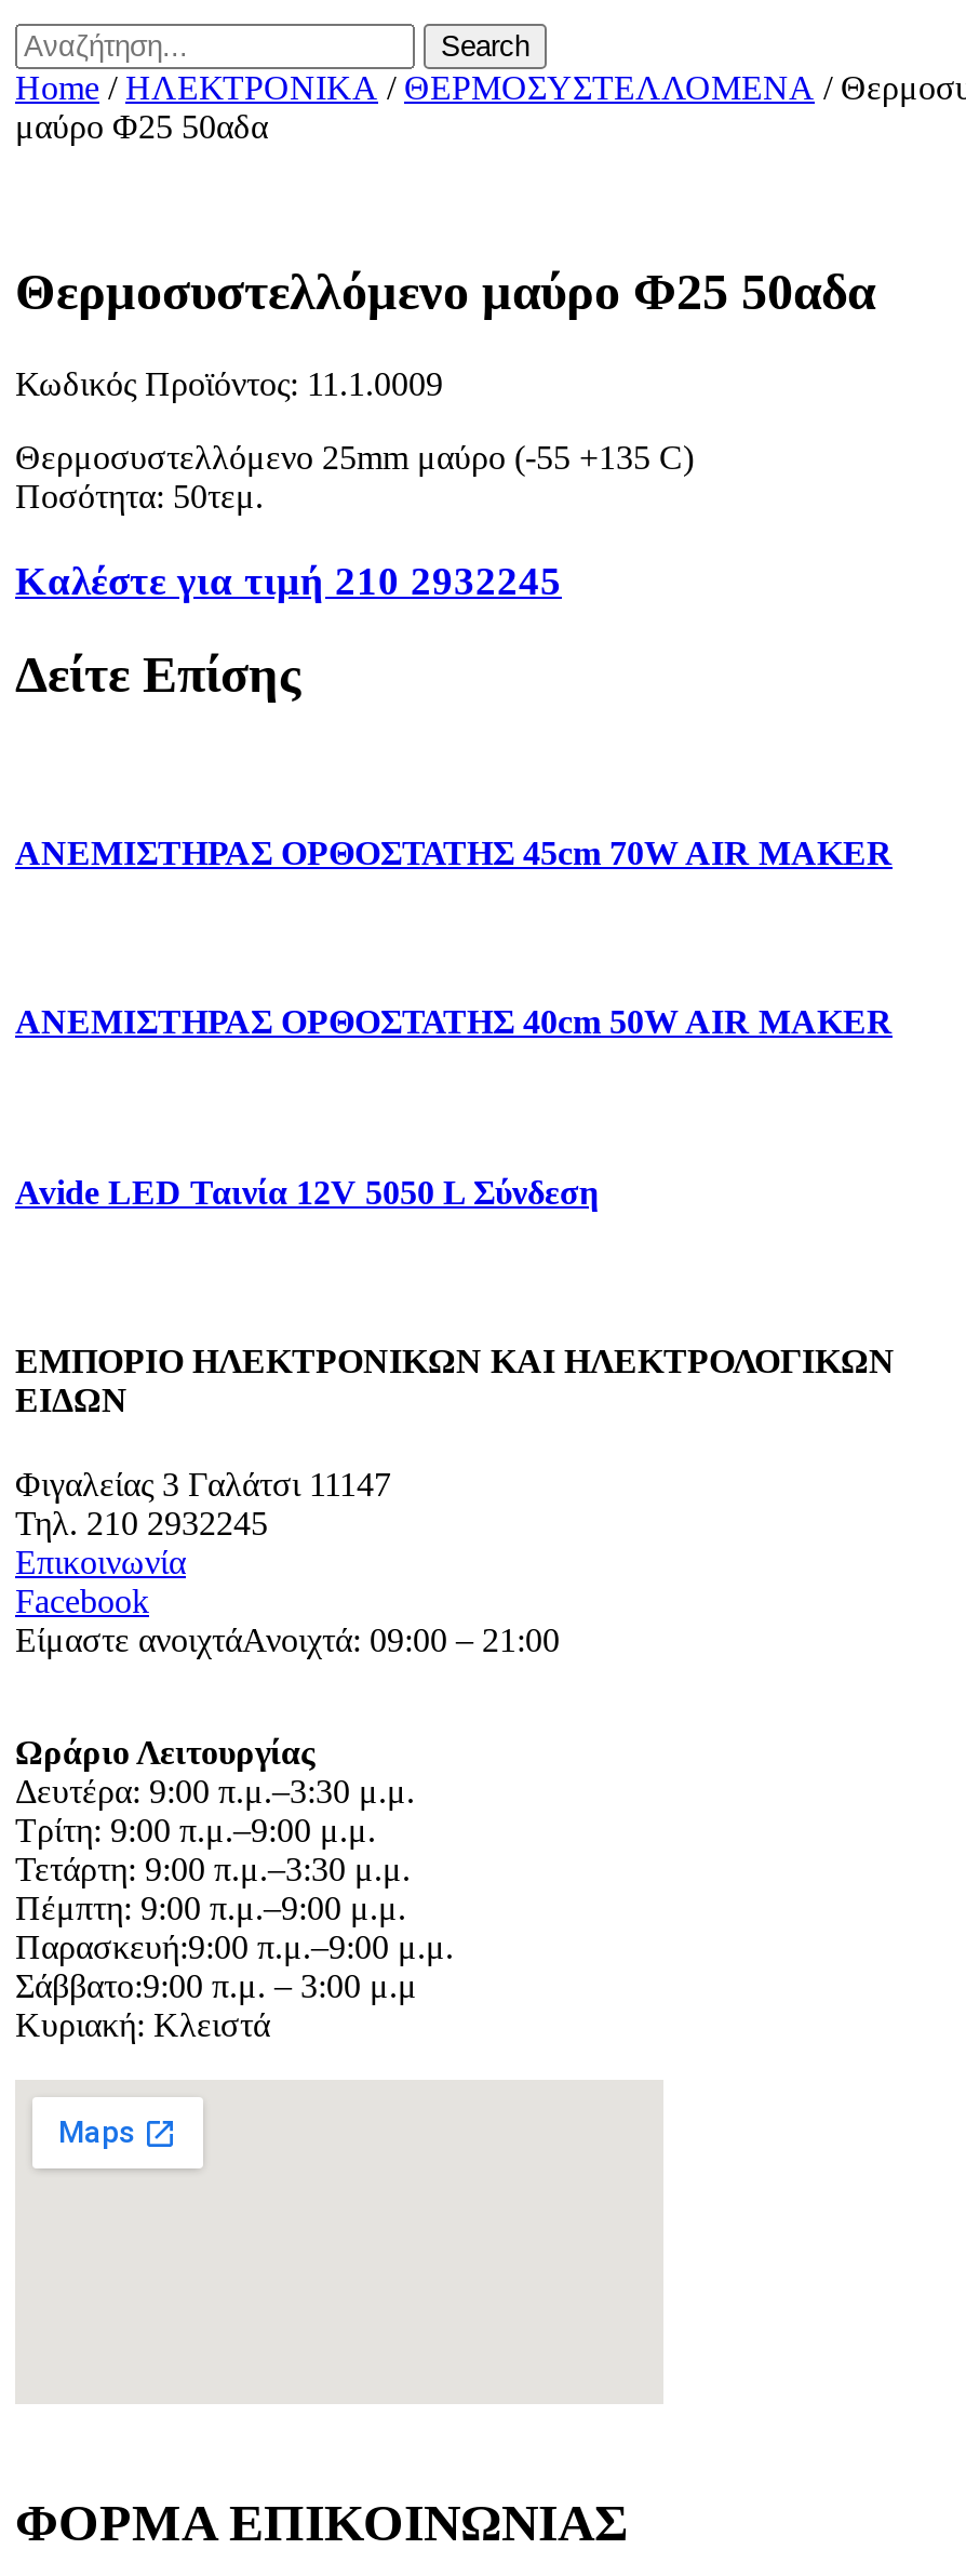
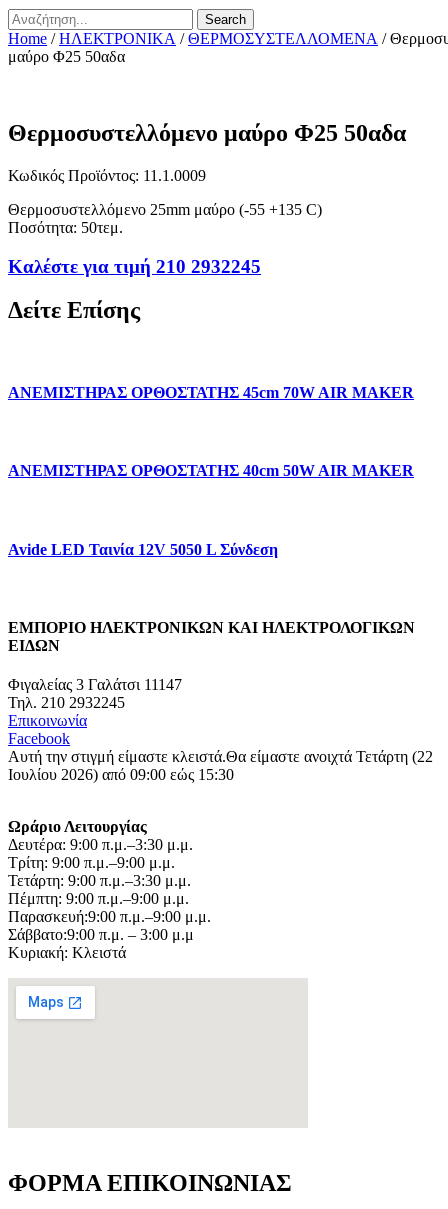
- Είμαστε ανοιχτάΑνοιχτά: 09:00 – 21:00
+ Αυτή την στιγμή είμαστε κλειστά.Θα είμαστε ανοιχτά Τετάρτη (22
+ Ιουλίου 2026) από 09:00 εώς 15:30
